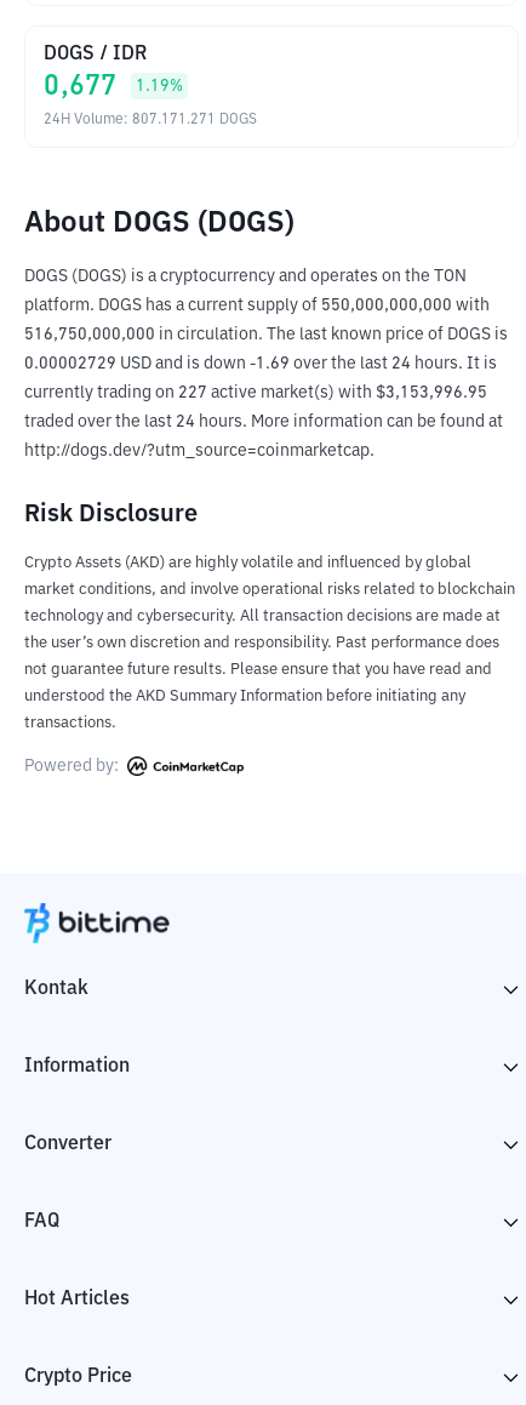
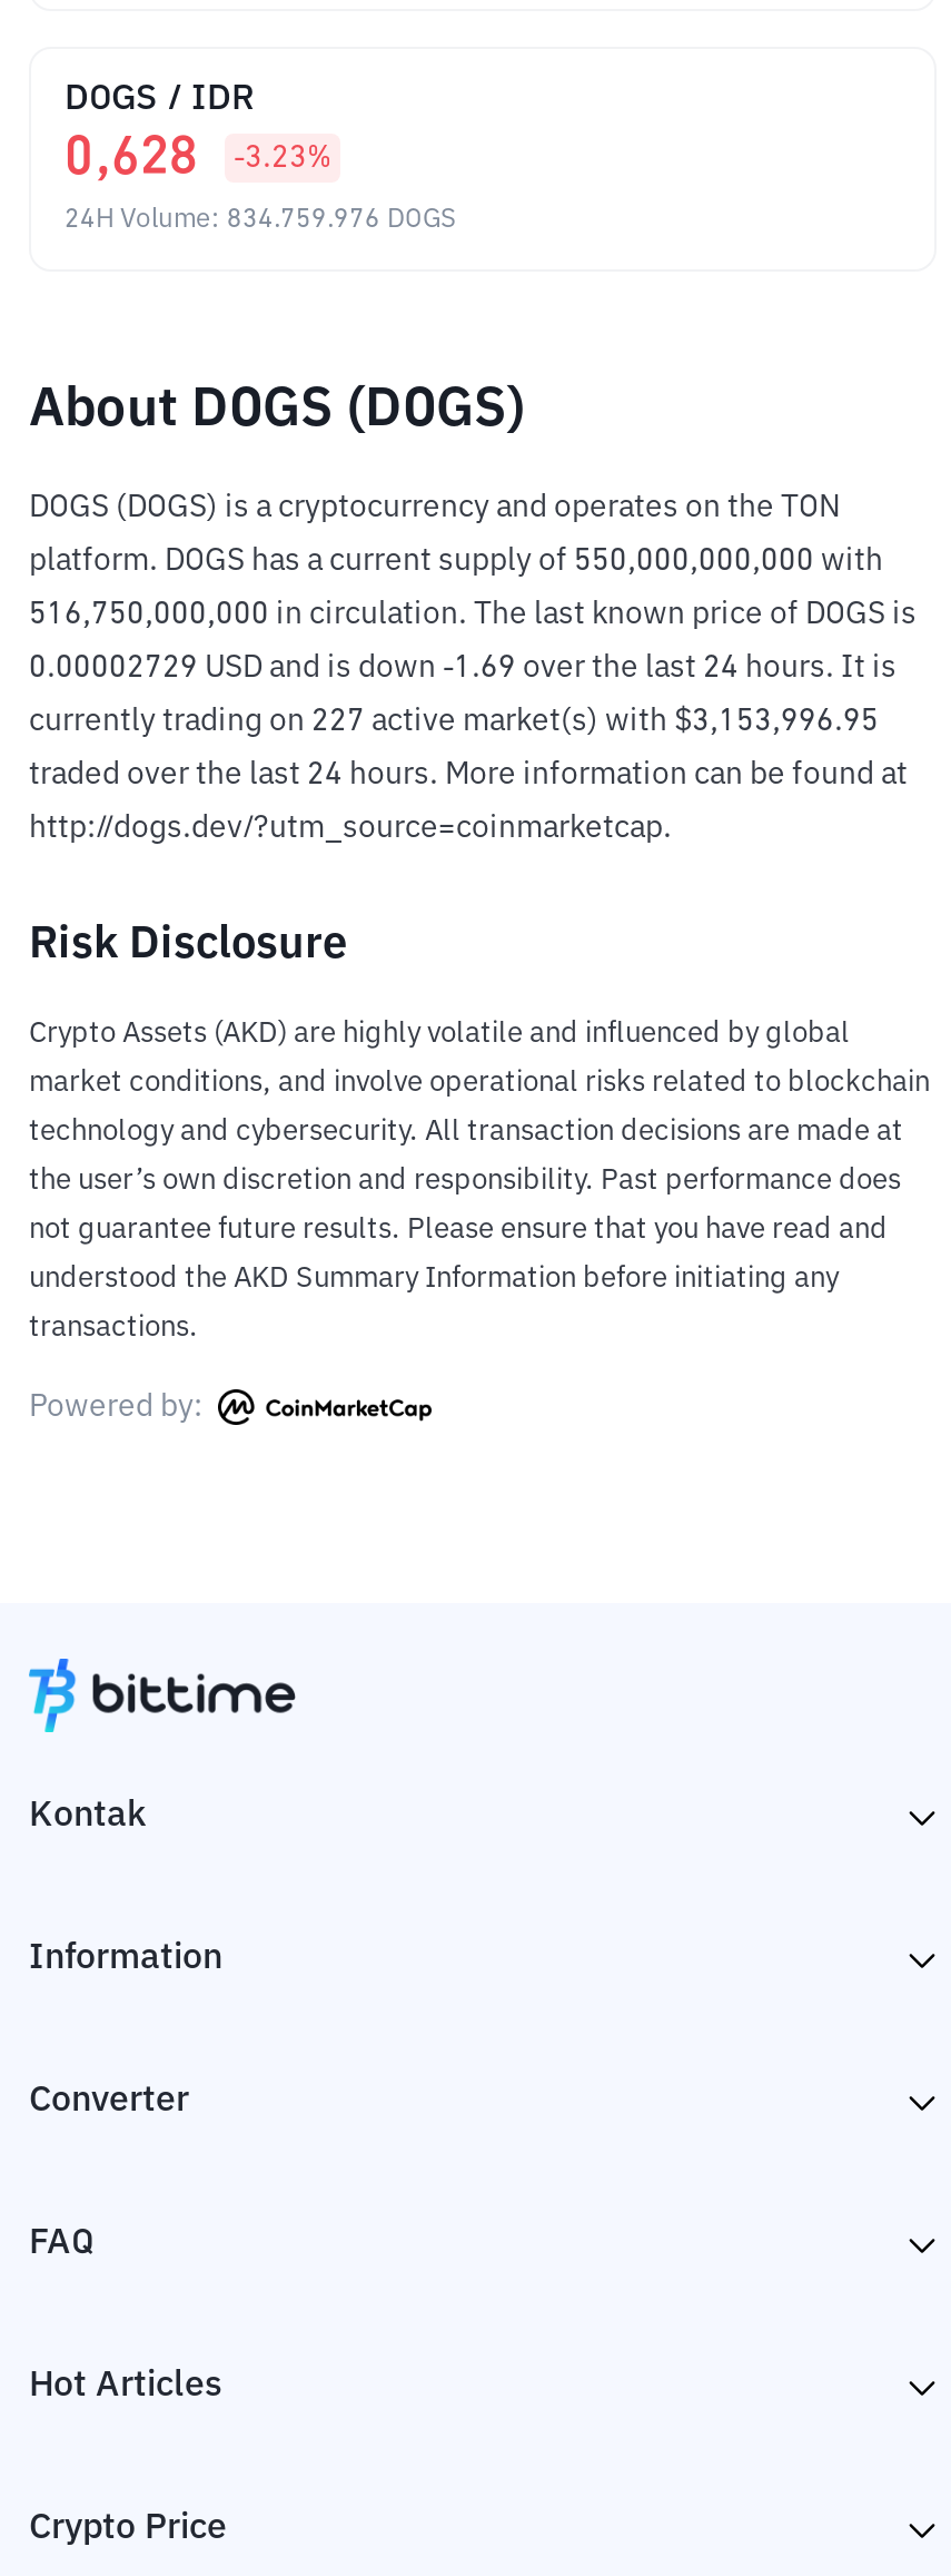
- 0,677
+ 0,628

- 1.19%
+ -3.23%

- 24H Volume: 807.171.271 DOGS
+ 24H Volume: 834.759.976 DOGS
